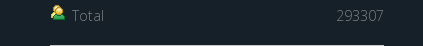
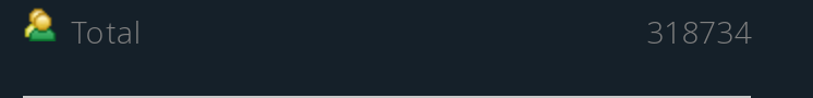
- 293307
+ 318734
